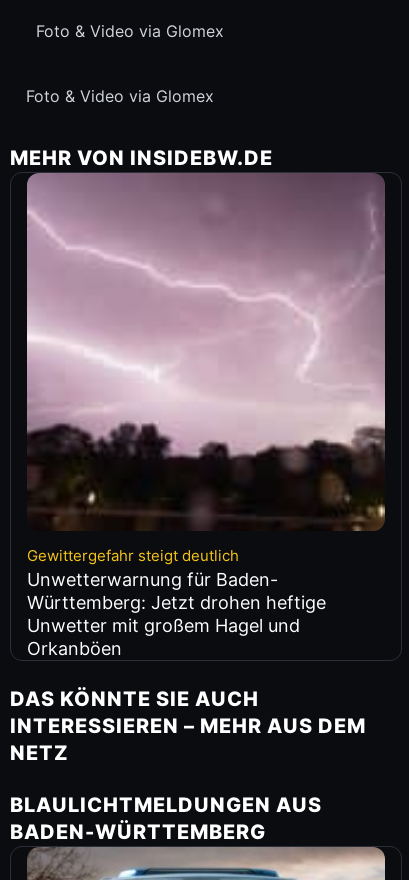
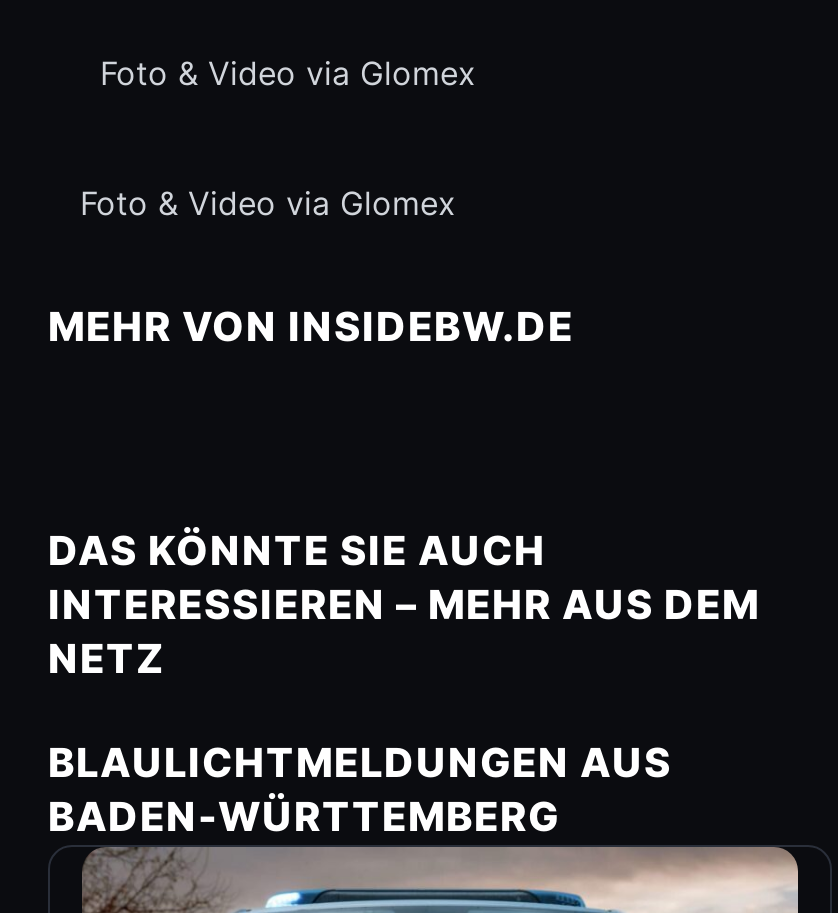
- [image]
- Gewittergefahr steigt deutlich
- Unwetterwarnung für Baden-
- Württemberg: Jetzt drohen heftige
- Unwetter mit großem Hagel und
- Orkanböen
